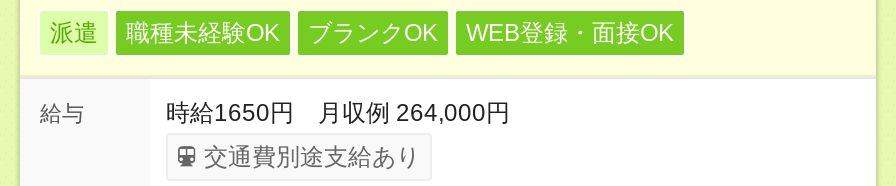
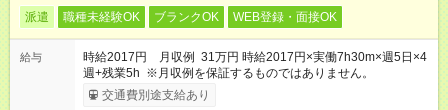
- 時給1650円 月収例 264,000円
+ 時給2017円 月収例 31万円 時給2017円×実働7h30m×週5日×4
+ 週+残業5h ※月収例を保証するものではありません。
